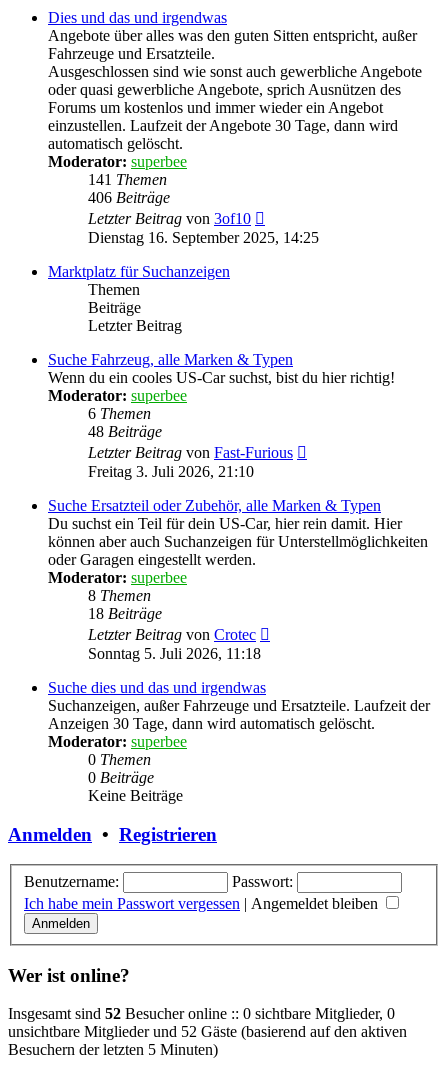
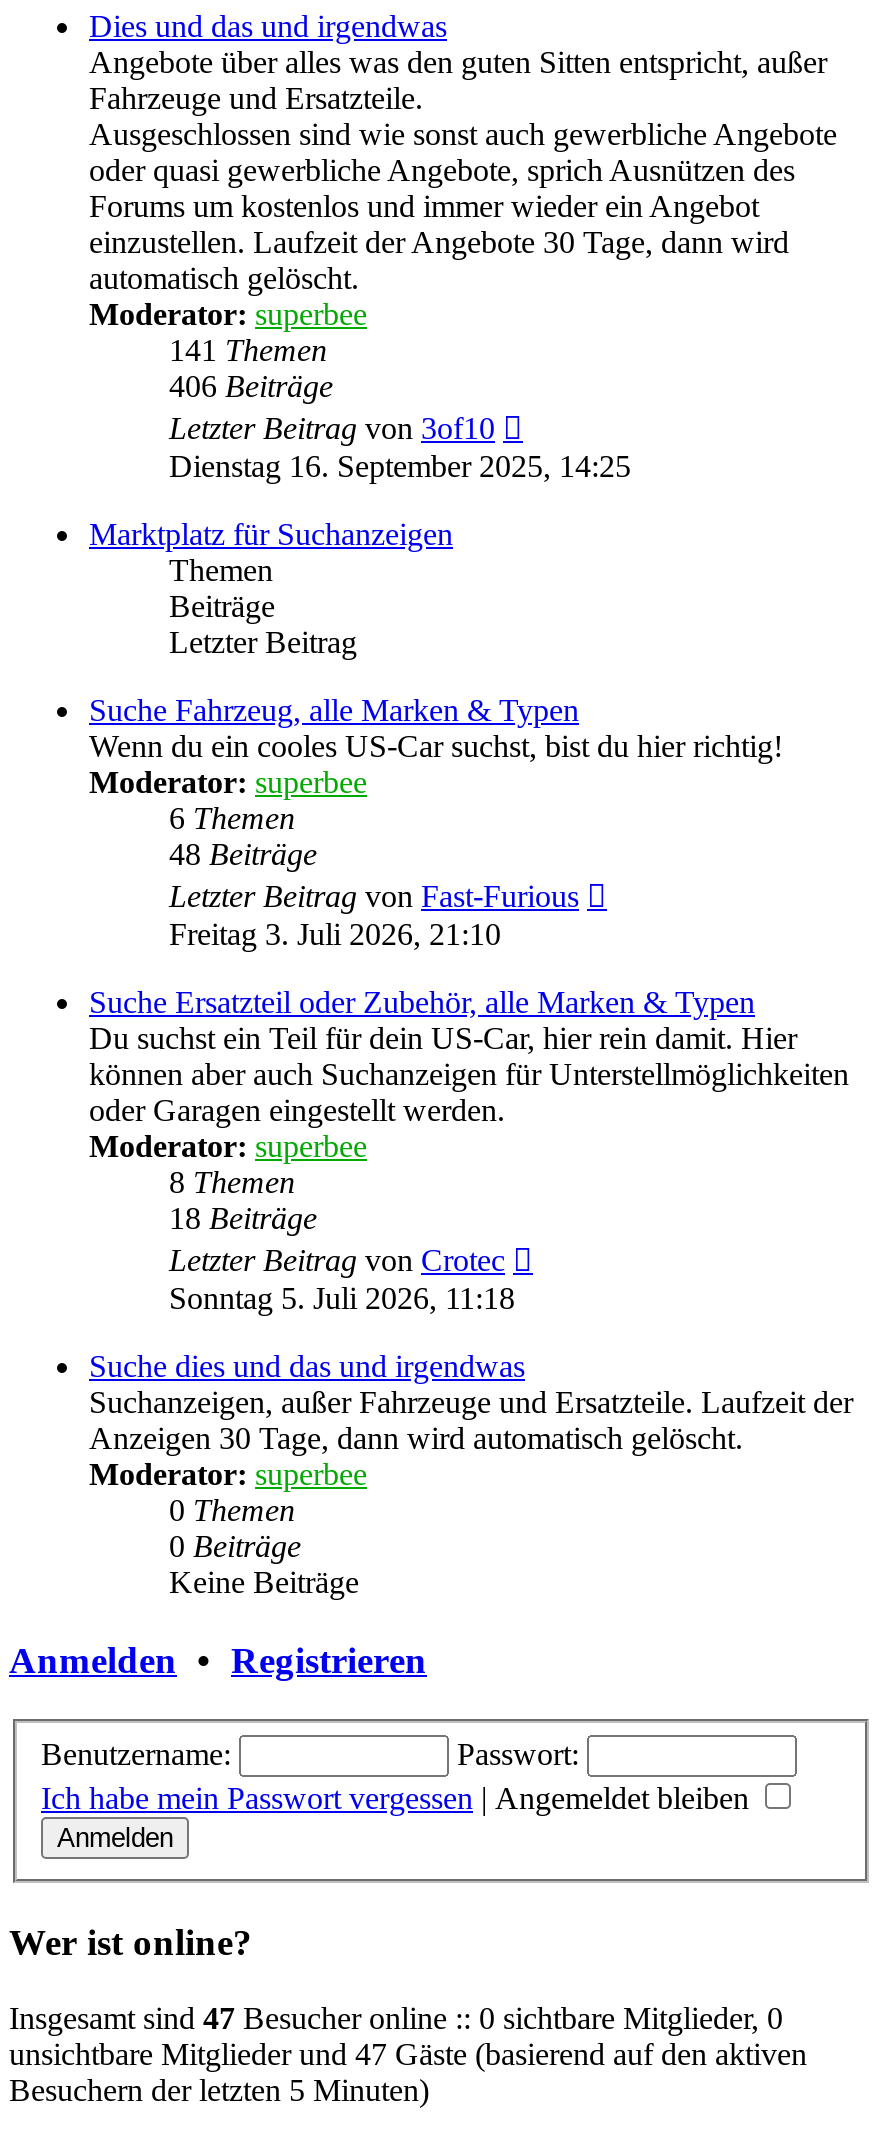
- Insgesamt sind 52 Besucher online :: 0 sichtbare Mitglieder, 0
+ Insgesamt sind 47 Besucher online :: 0 sichtbare Mitglieder, 0

- unsichtbare Mitglieder und 52 Gäste (basierend auf den aktiven
+ unsichtbare Mitglieder und 47 Gäste (basierend auf den aktiven
